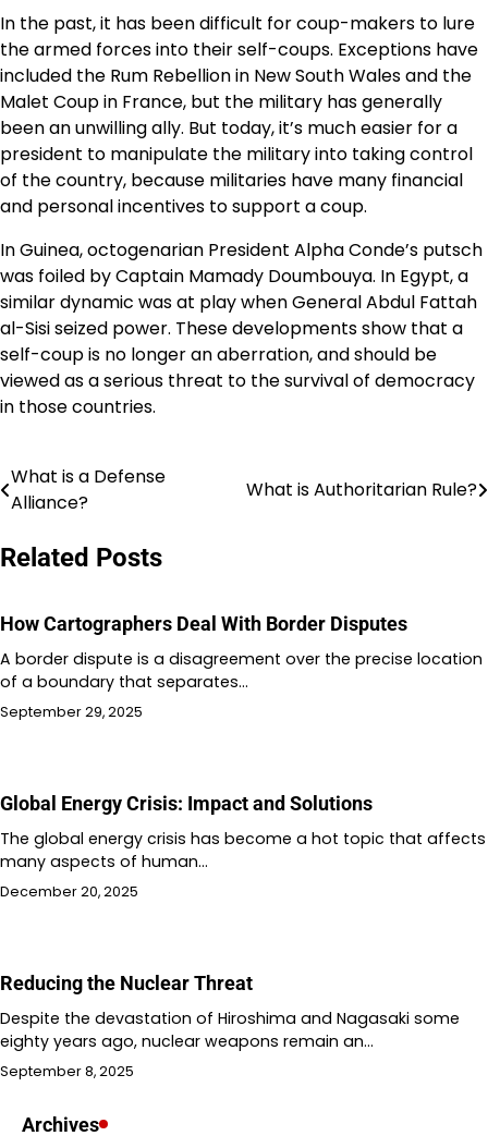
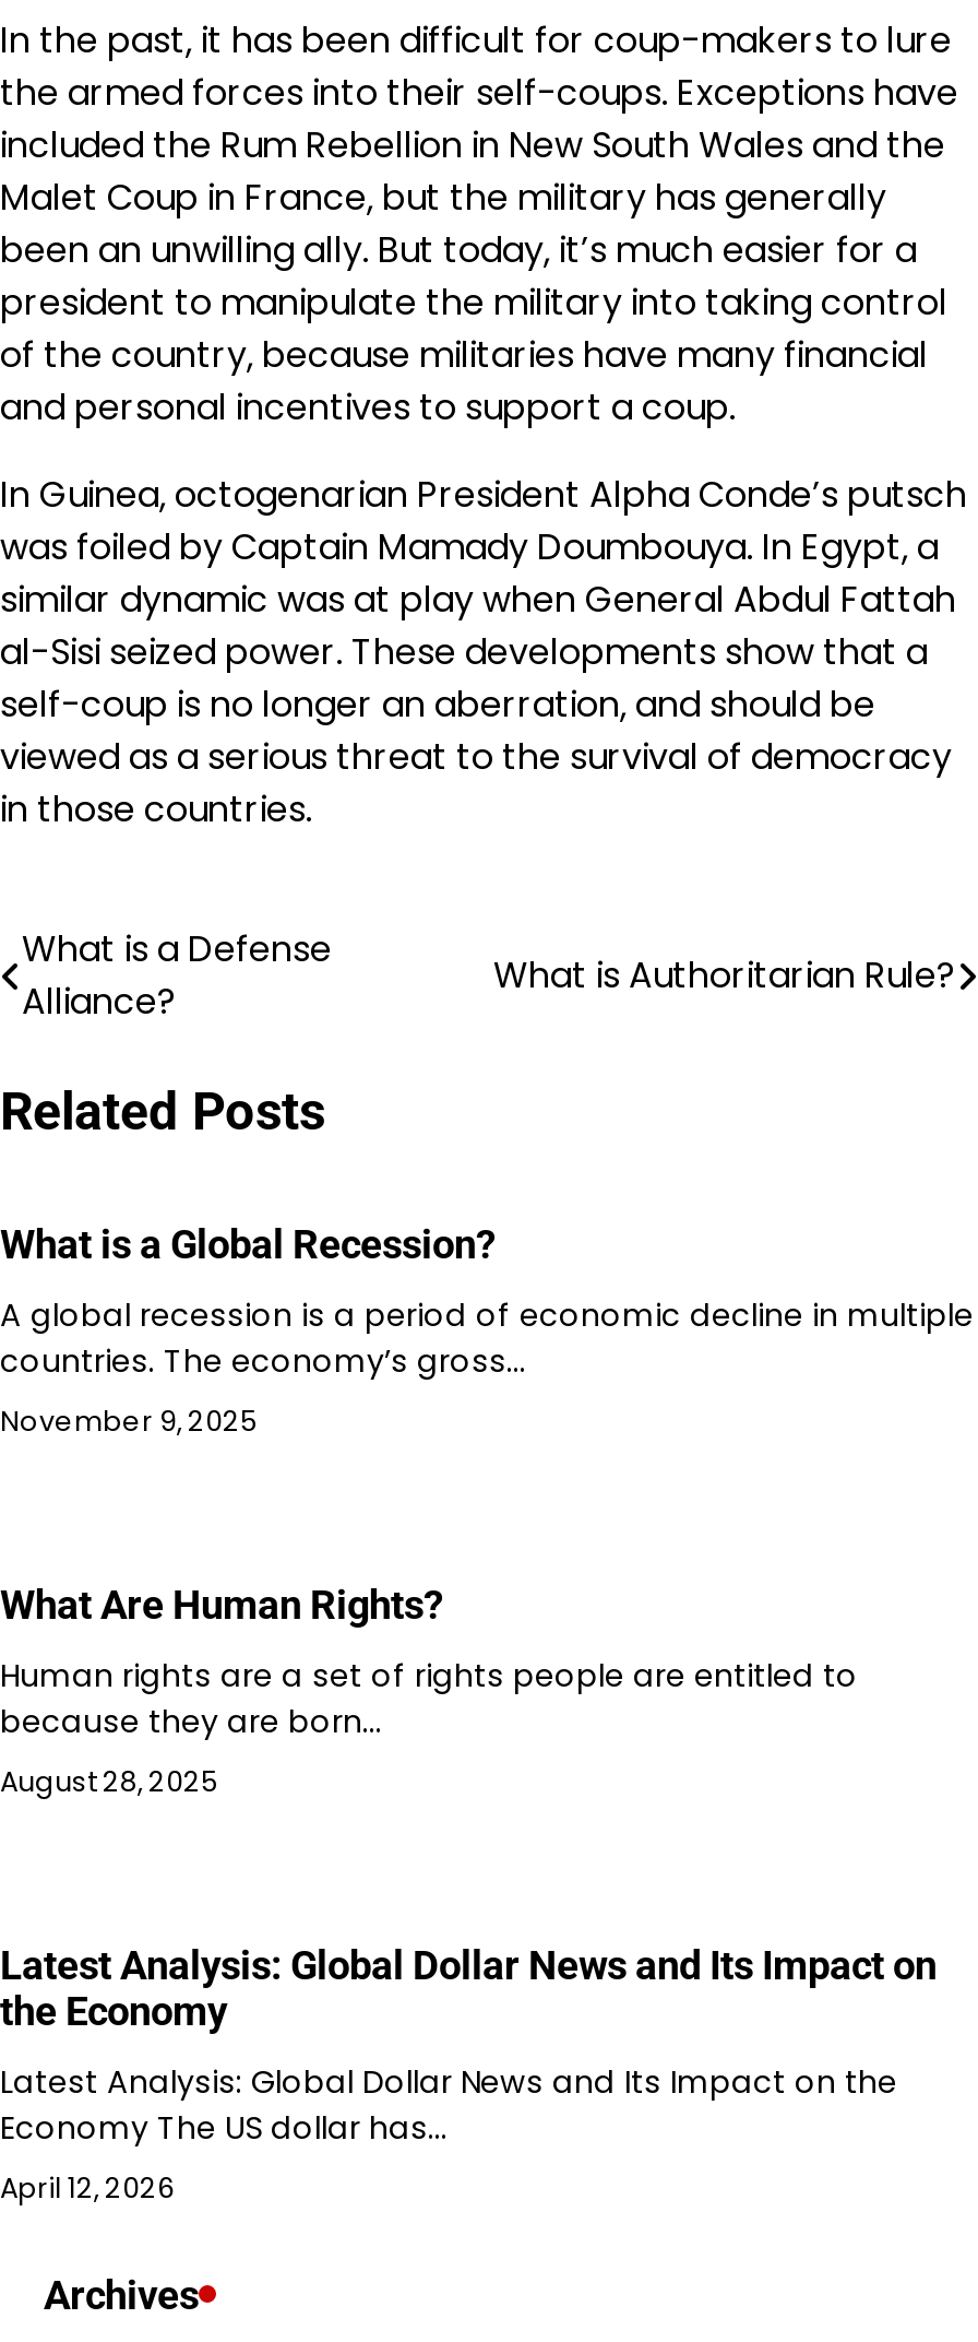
- How Cartographers Deal With Border Disputes
+ What is a Global Recession?

- A border dispute is a disagreement over the precise location
- of a boundary that separates…
- September 29, 2025
+ A global recession is a period of economic decline in multiple
+ countries. The economy’s gross…
+ November 9, 2025

- Global Energy Crisis: Impact and Solutions
+ What Are Human Rights?

- The global energy crisis has become a hot topic that affects
- many aspects of human…
- December 20, 2025
+ Human rights are a set of rights people are entitled to
+ because they are born…
+ August 28, 2025

- Reducing the Nuclear Threat
+ Latest Analysis: Global Dollar News and Its Impact on
+ the Economy

- Despite the devastation of Hiroshima and Nagasaki some
- eighty years ago, nuclear weapons remain an…
- September 8, 2025
+ Latest Analysis: Global Dollar News and Its Impact on the
+ Economy The US dollar has…
+ April 12, 2026
